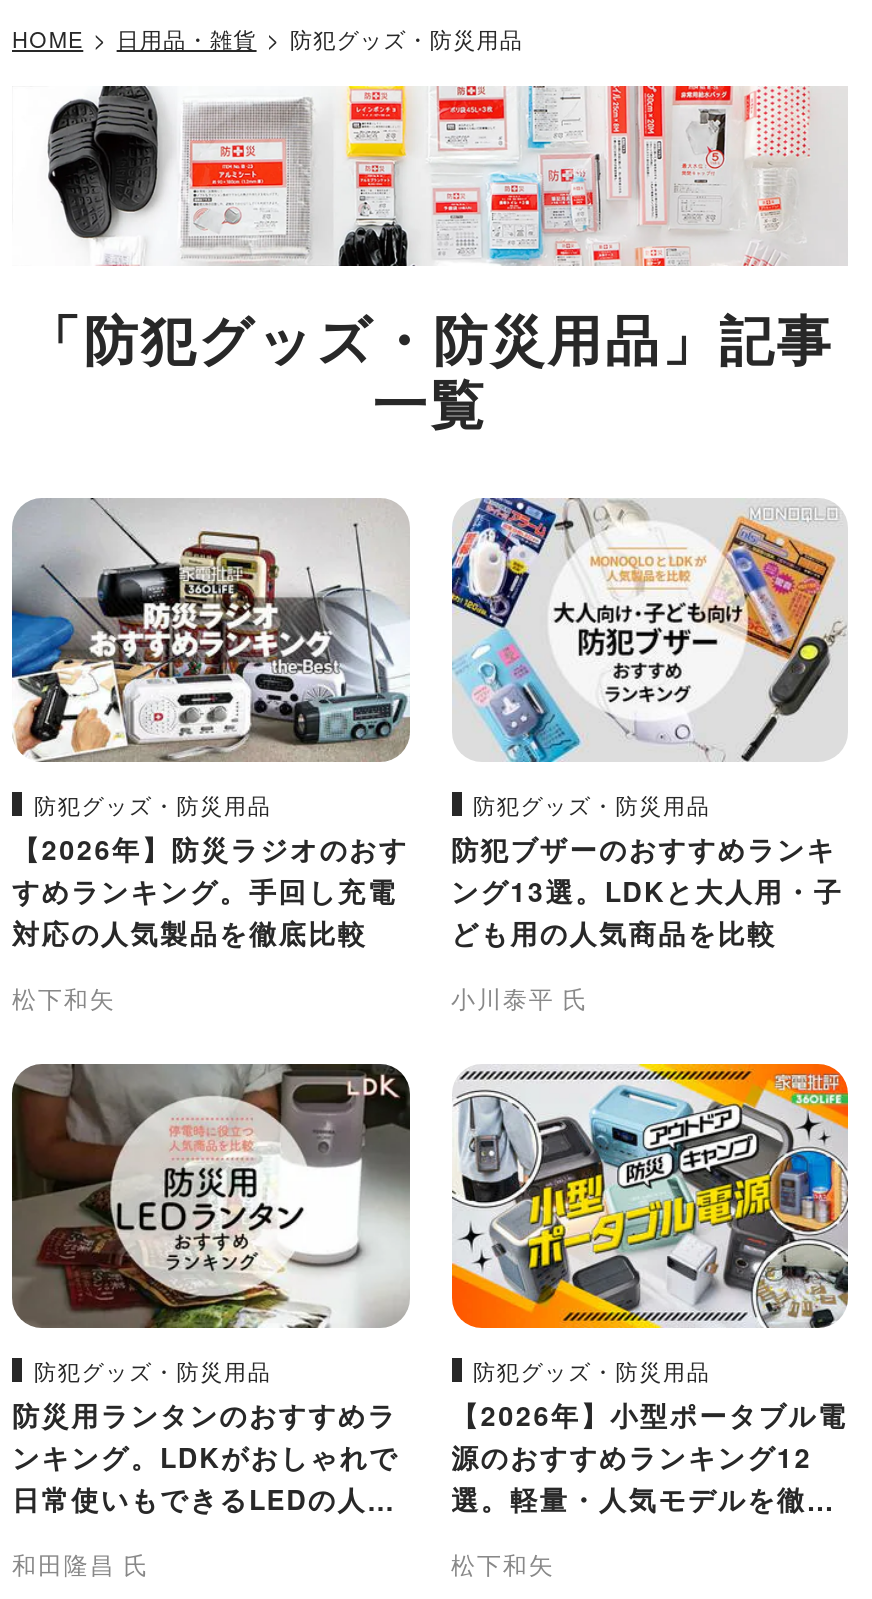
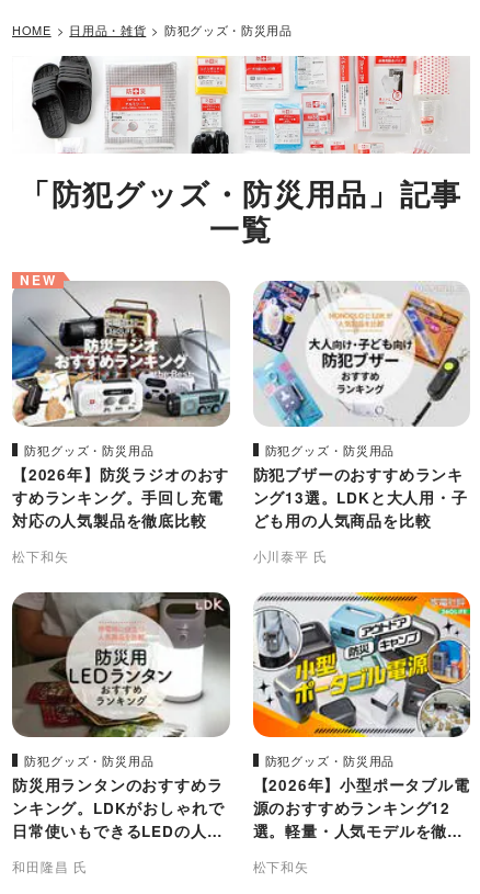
+ NEW
